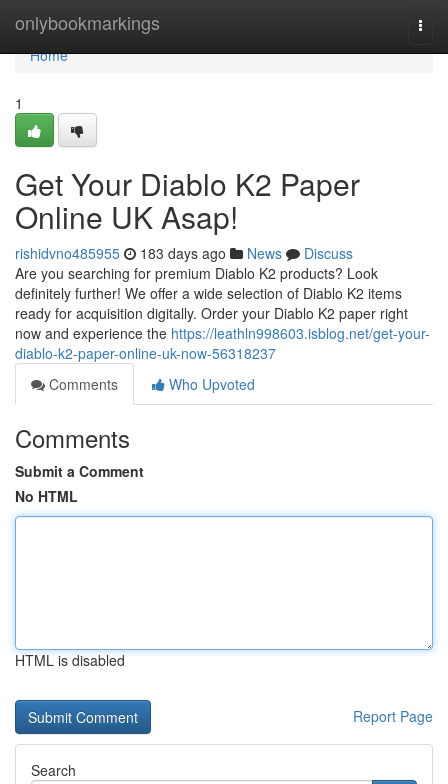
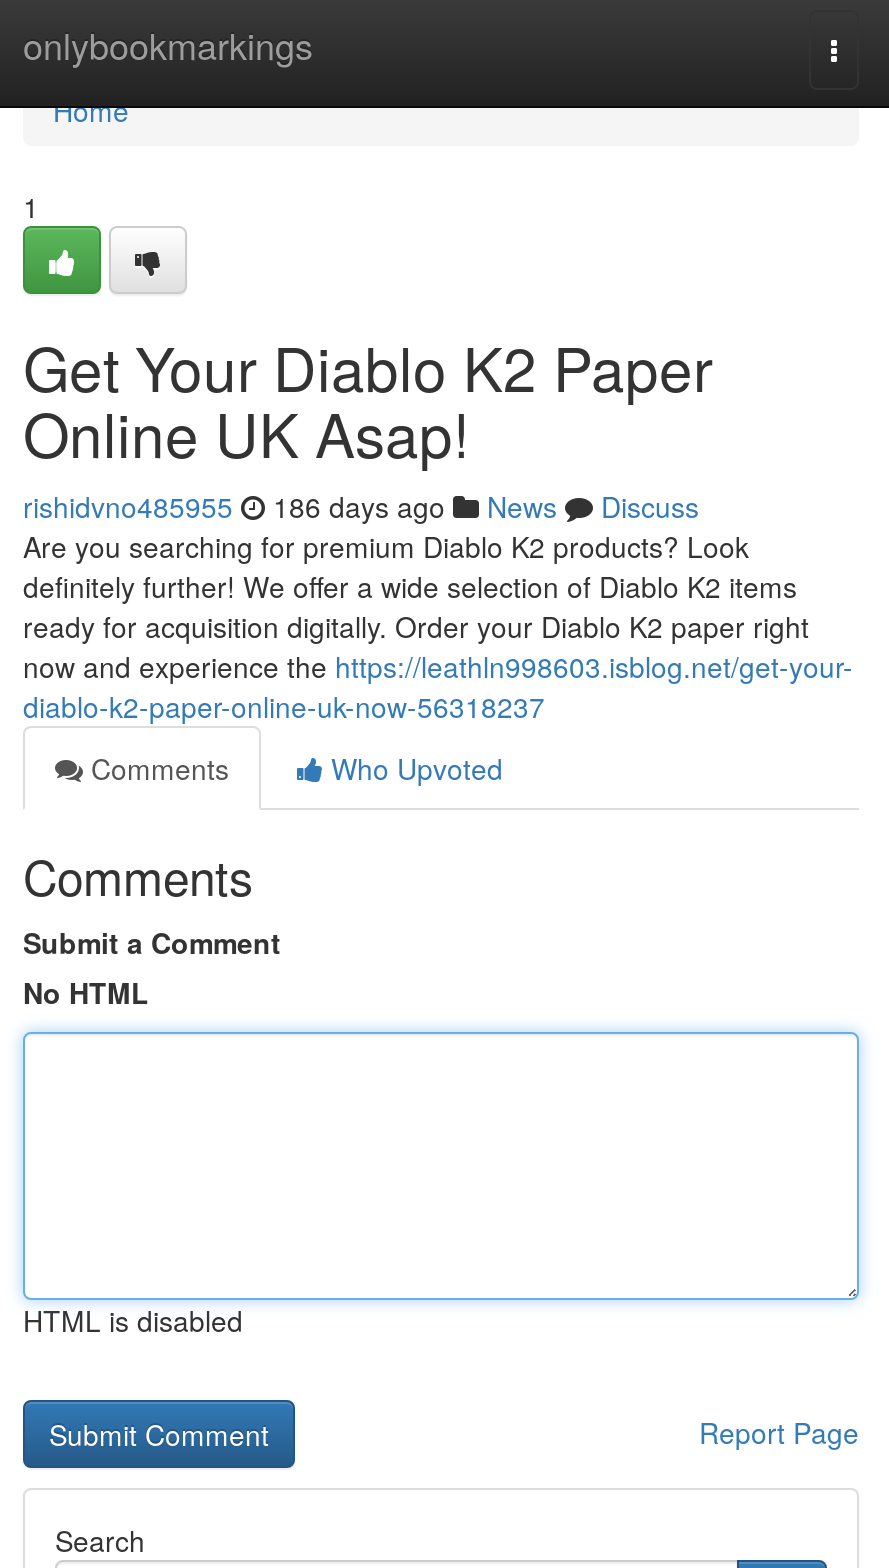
- rishidvno485955 183 days ago News Discuss
+ rishidvno485955 186 days ago News Discuss
